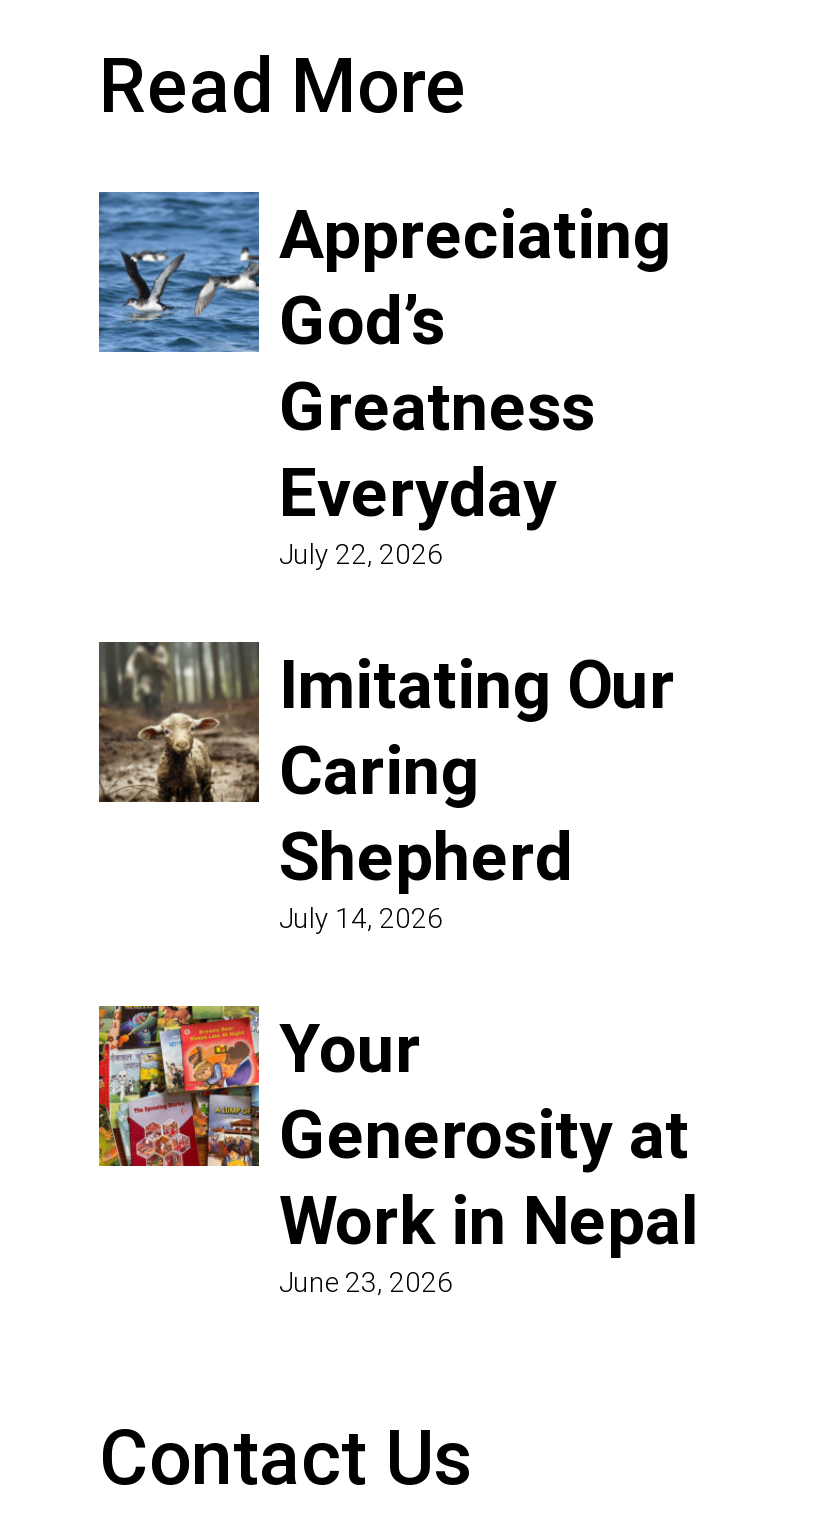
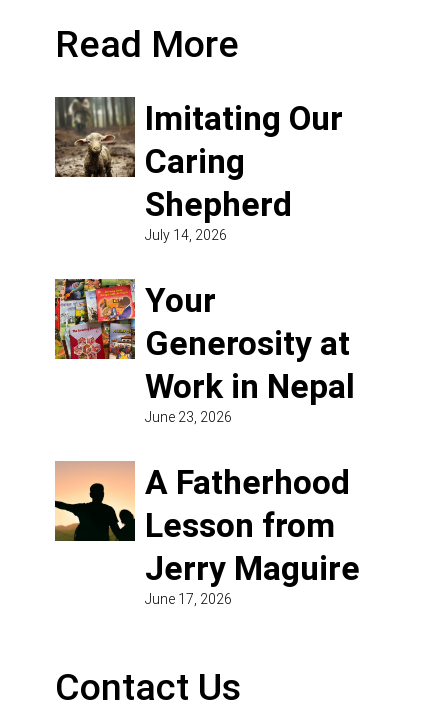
- [image]
- Appreciating
- God’s
- Greatness
- Everyday
- July 22, 2026

moved up: [image] | Imitating Our | Caring | ... | Work in Nepal | June 23, 2026

+ [image]
+ A Fatherhood
+ Lesson from
+ Jerry Maguire
+ June 17, 2026
